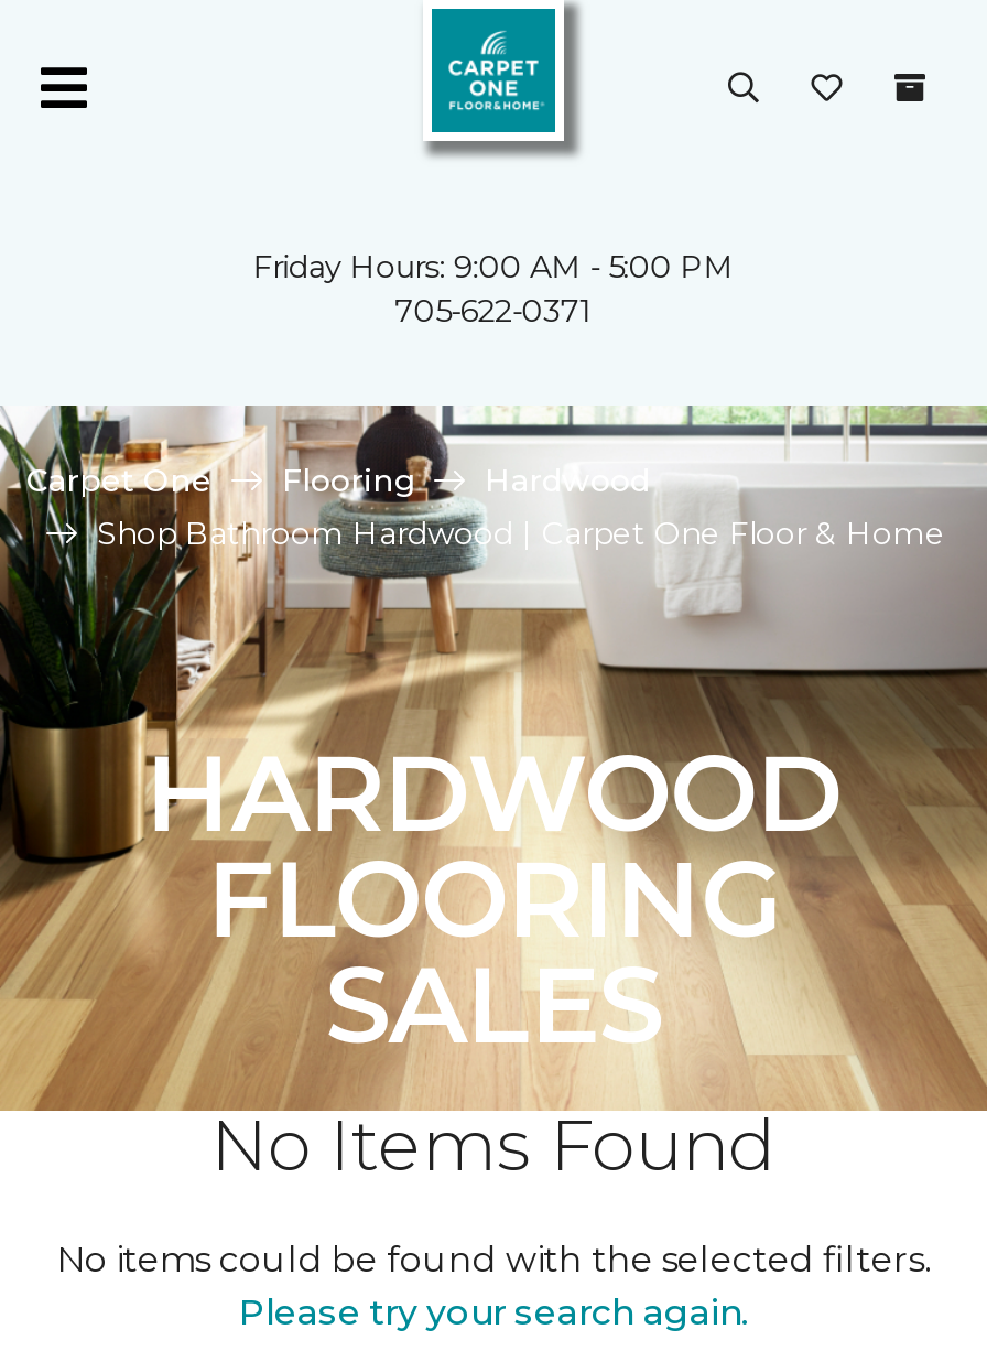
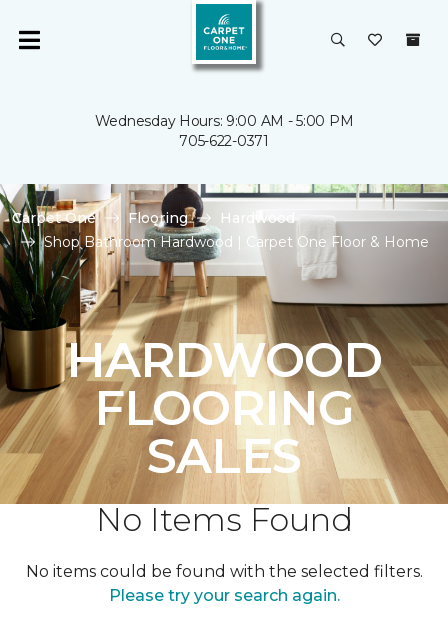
- Friday Hours: 9:00 AM - 5:00 PM
+ Wednesday Hours: 9:00 AM - 5:00 PM
